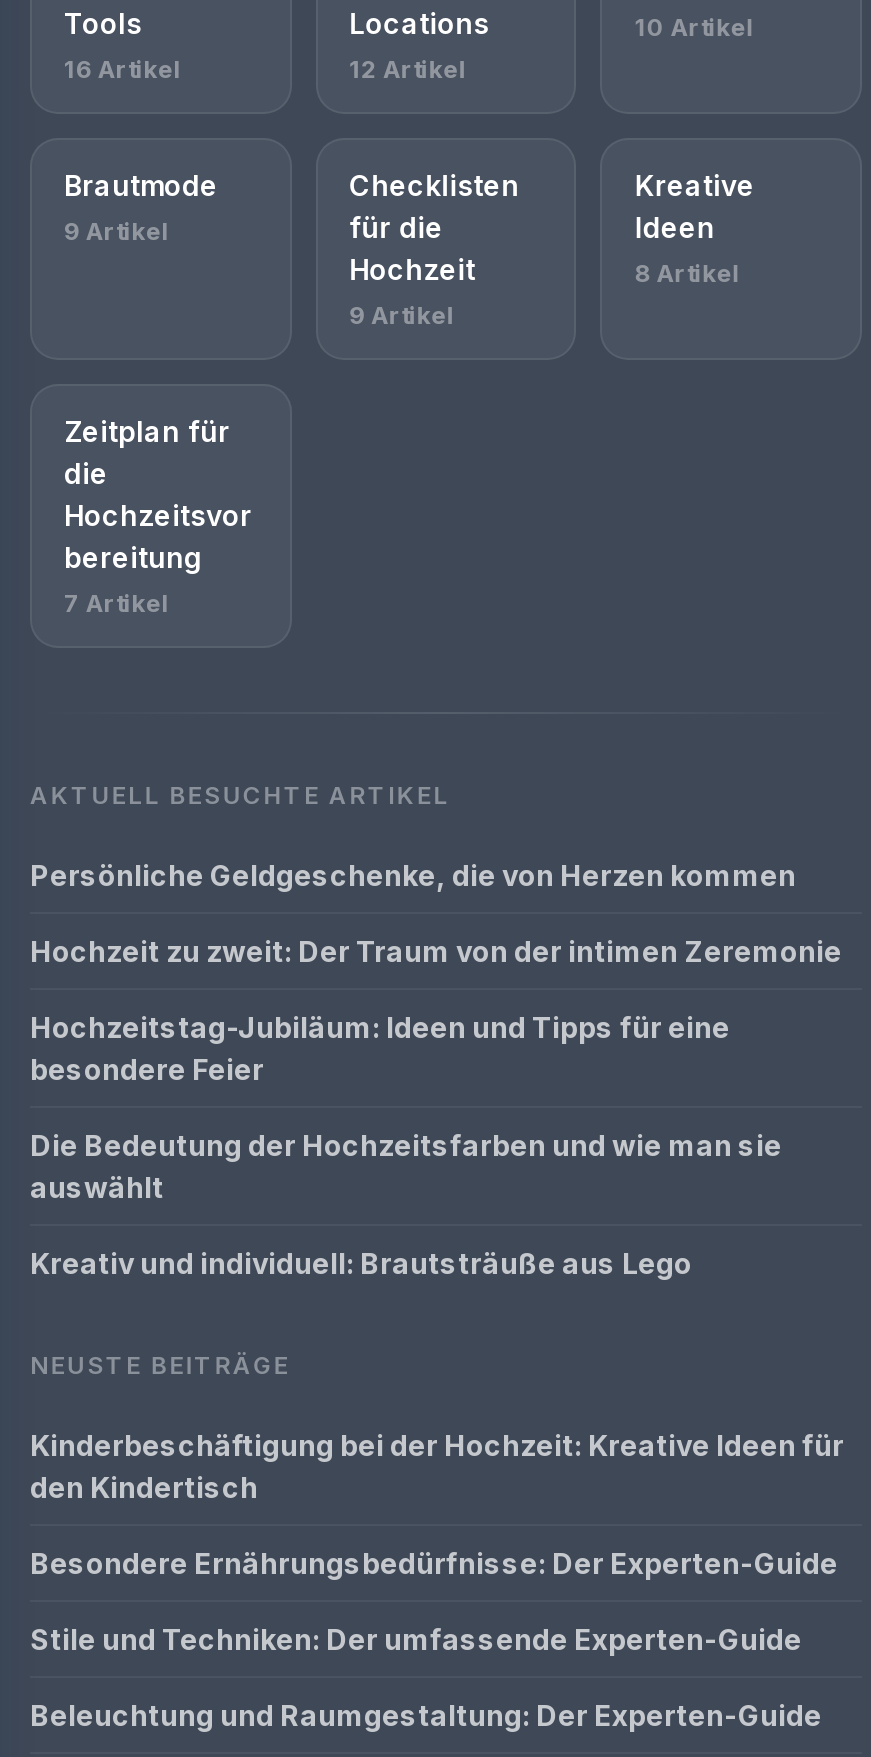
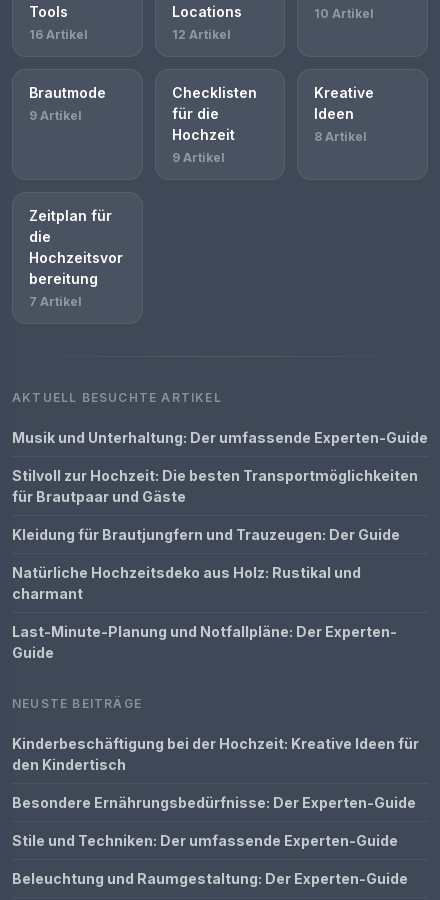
- Persönliche Geldgeschenke, die von Herzen kommen
+ Musik und Unterhaltung: Der umfassende Experten-Guide

- Hochzeit zu zweit: Der Traum von der intimen Zeremonie
+ Stilvoll zur Hochzeit: Die besten Transportmöglichkeiten
+ für Brautpaar und Gäste

- Hochzeitstag-Jubiläum: Ideen und Tipps für eine
- besondere Feier
+ Kleidung für Brautjungfern und Trauzeugen: Der Guide

- Die Bedeutung der Hochzeitsfarben und wie man sie
- auswählt
+ Natürliche Hochzeitsdeko aus Holz: Rustikal und
+ charmant

- Kreativ und individuell: Brautsträuße aus Lego
+ Last-Minute-Planung und Notfallpläne: Der Experten-
+ Guide
